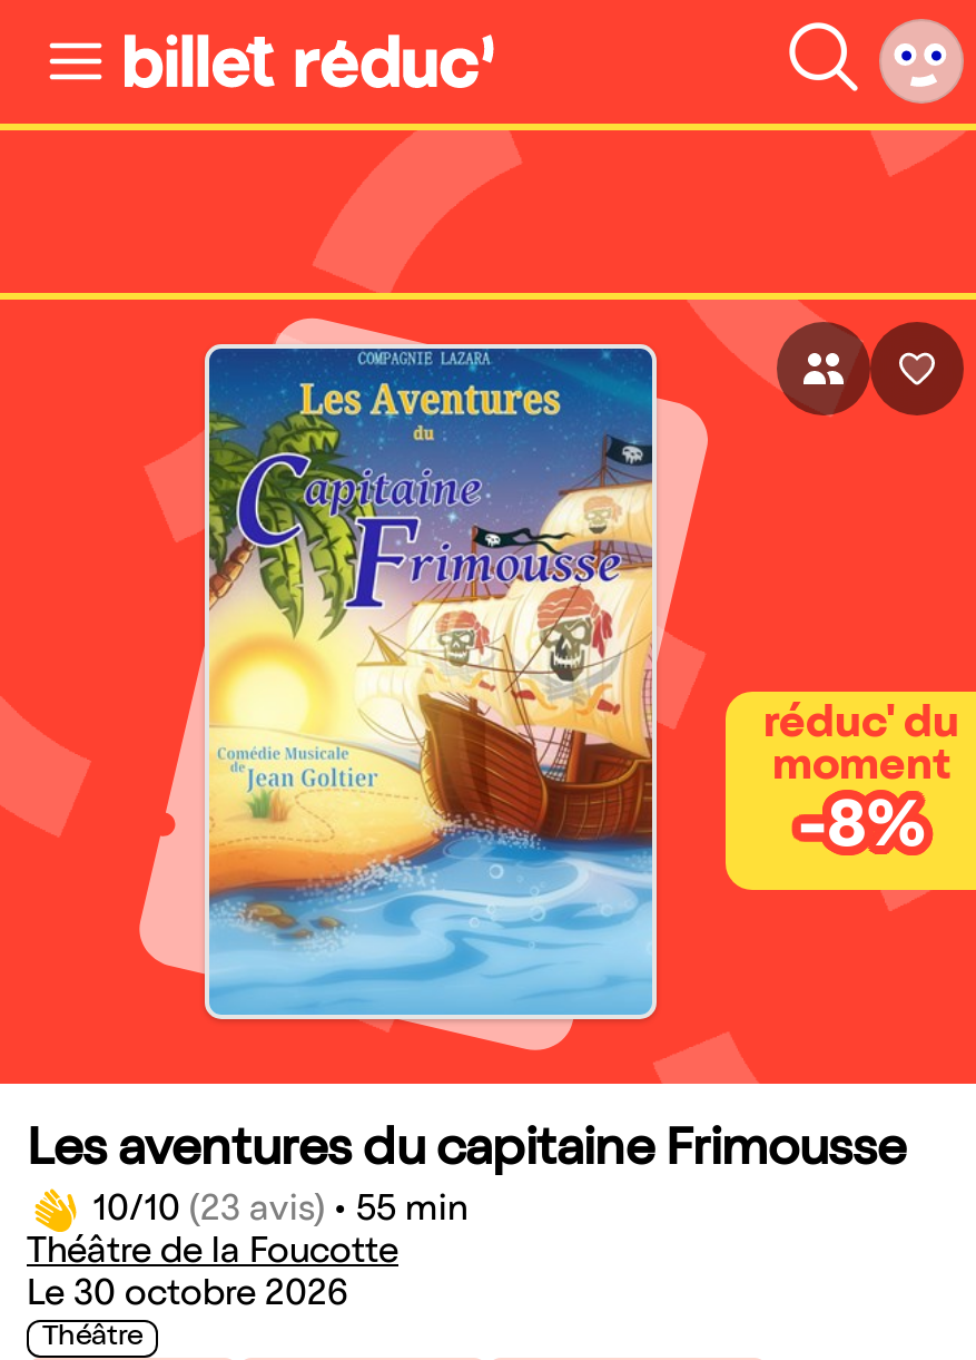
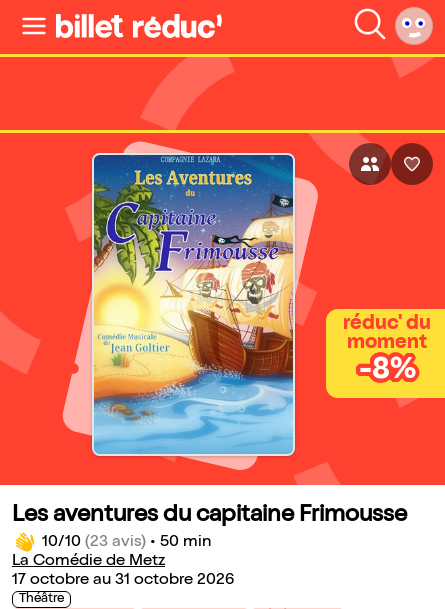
- 10/10 (23 avis) • 55 min
- Théâtre de la Foucotte
- Le 30 octobre 2026
+ 10/10 (23 avis) • 50 min
+ La Comédie de Metz
+ 17 octobre au 31 octobre 2026
